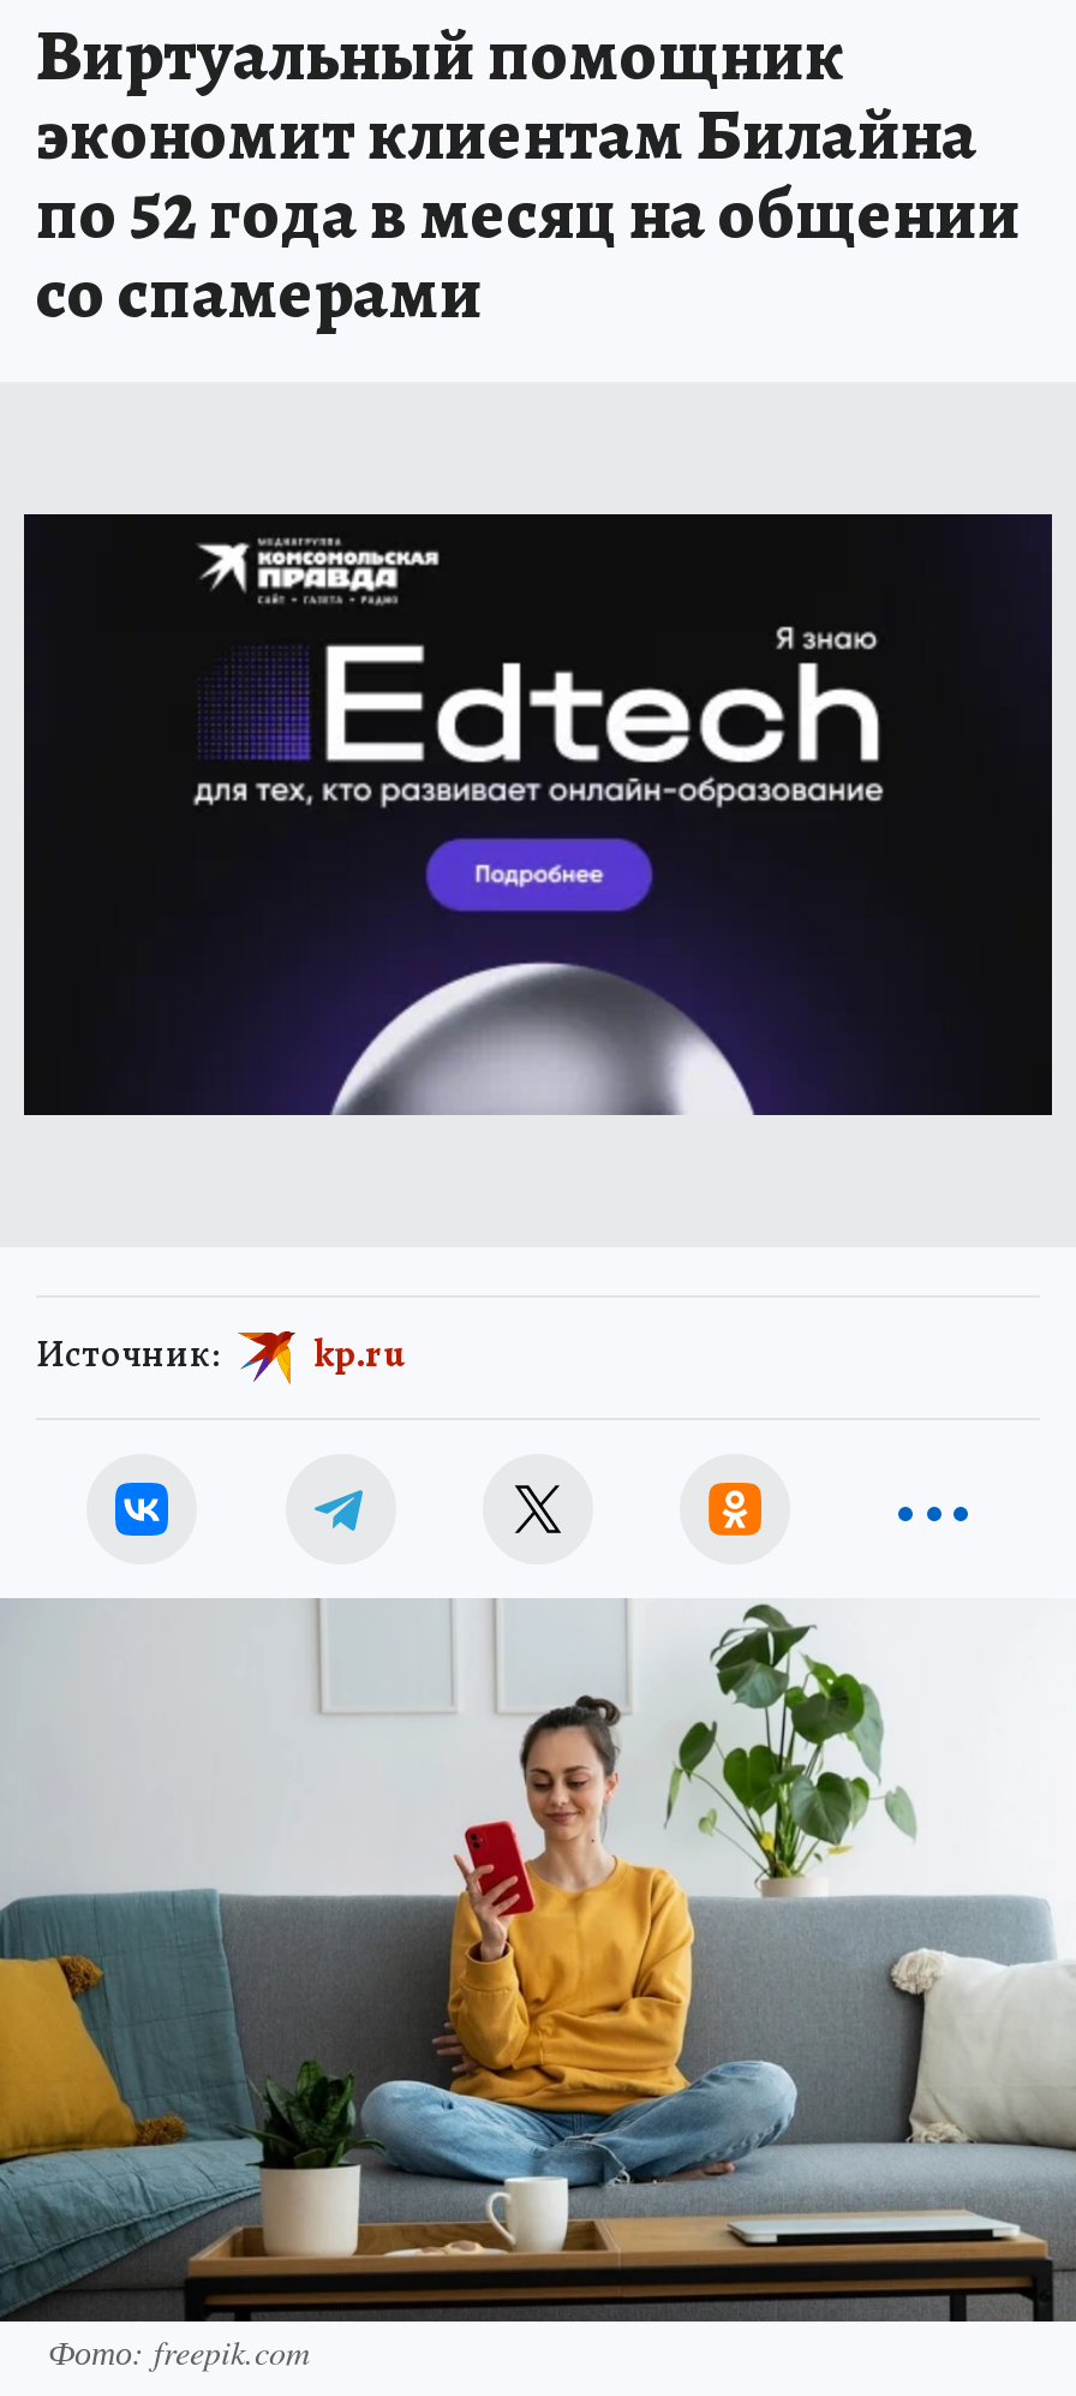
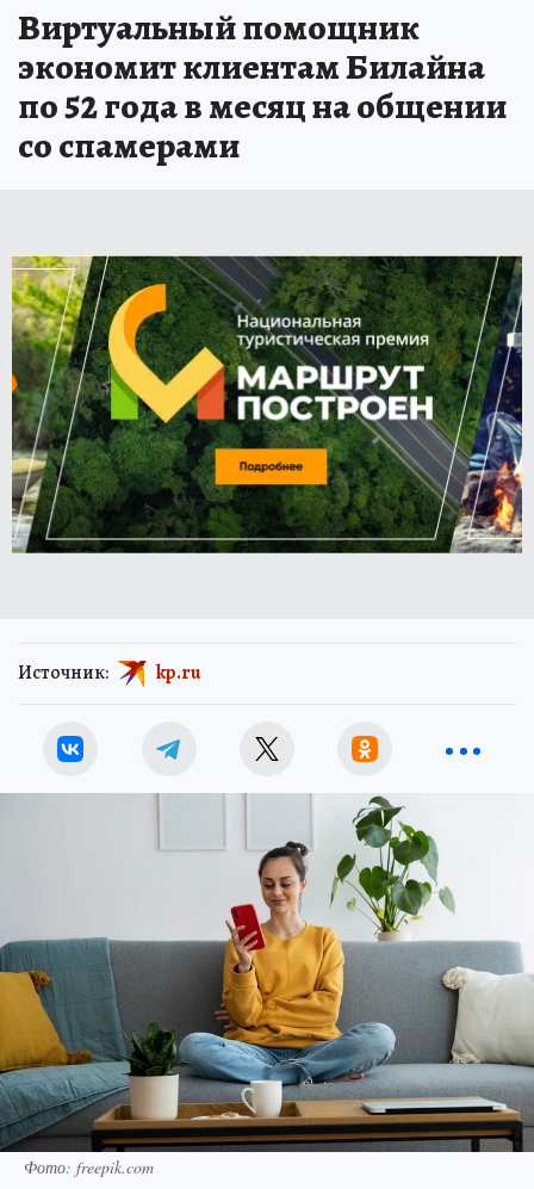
- [image]
+ [image]
